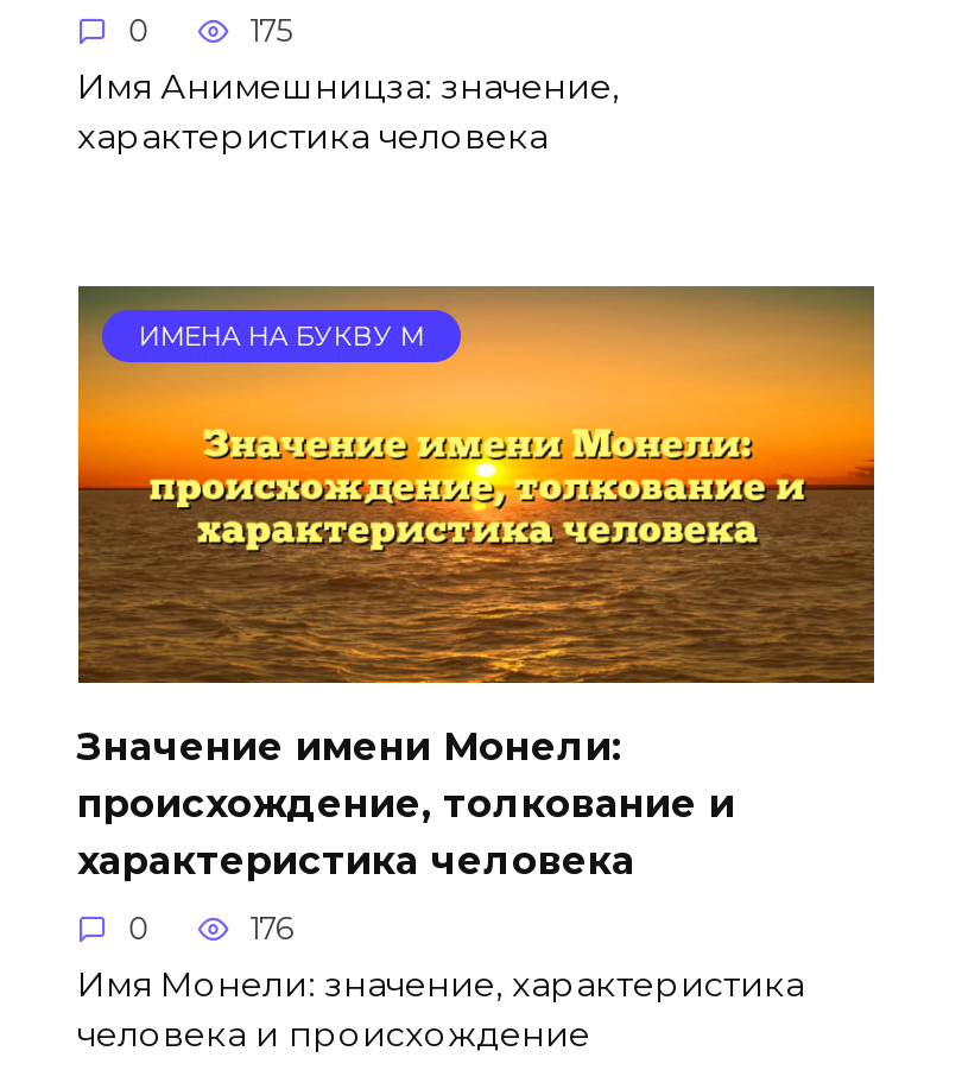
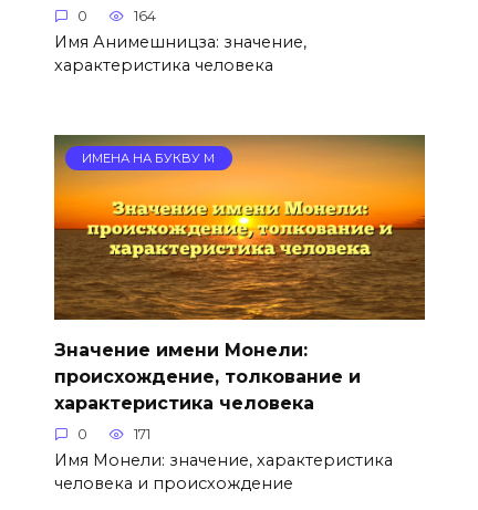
- 175
+ 164

- 176
+ 171
